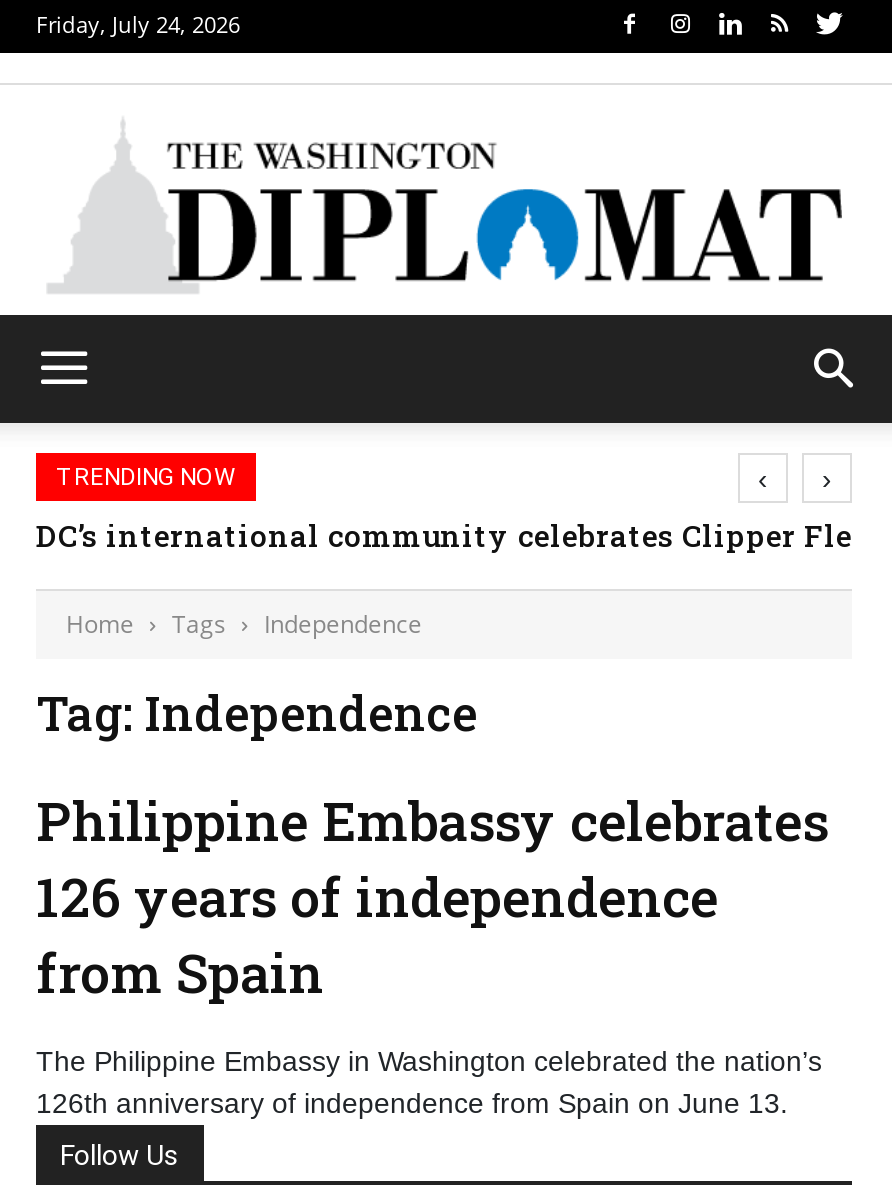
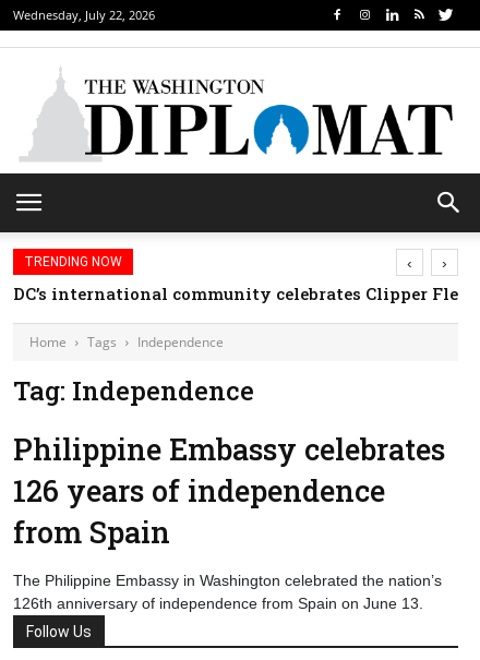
- Friday, July 24, 2026
+ Wednesday, July 22, 2026
